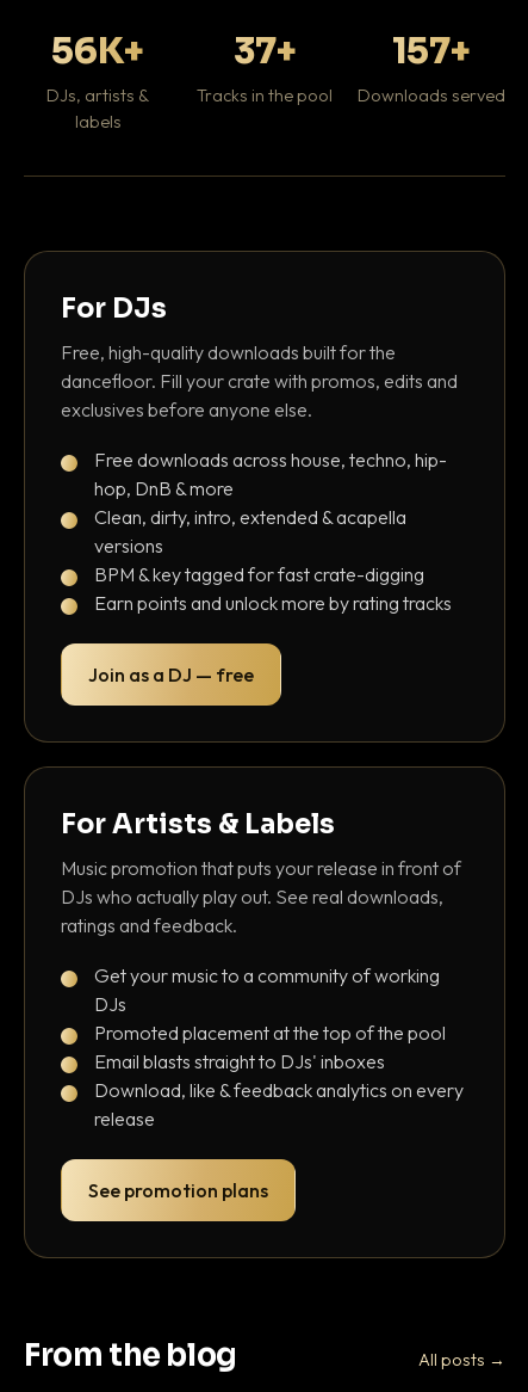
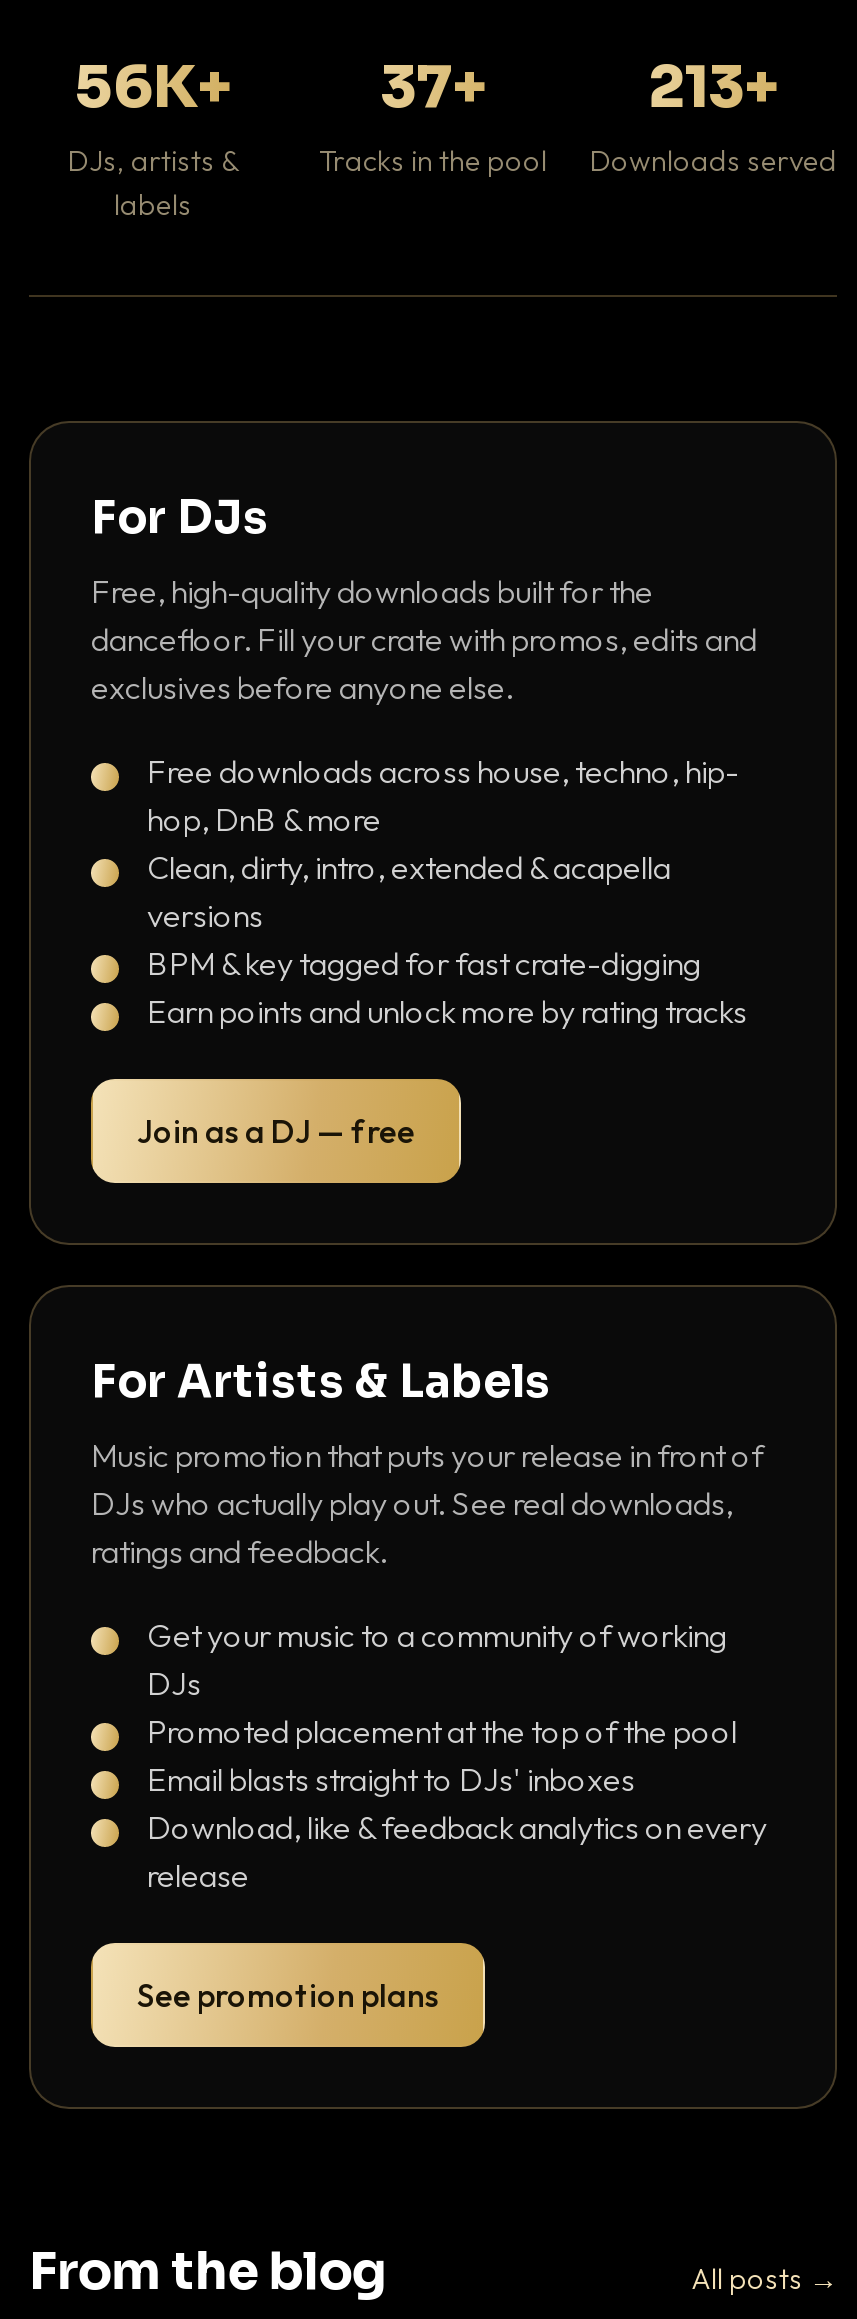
- 157+
+ 213+
